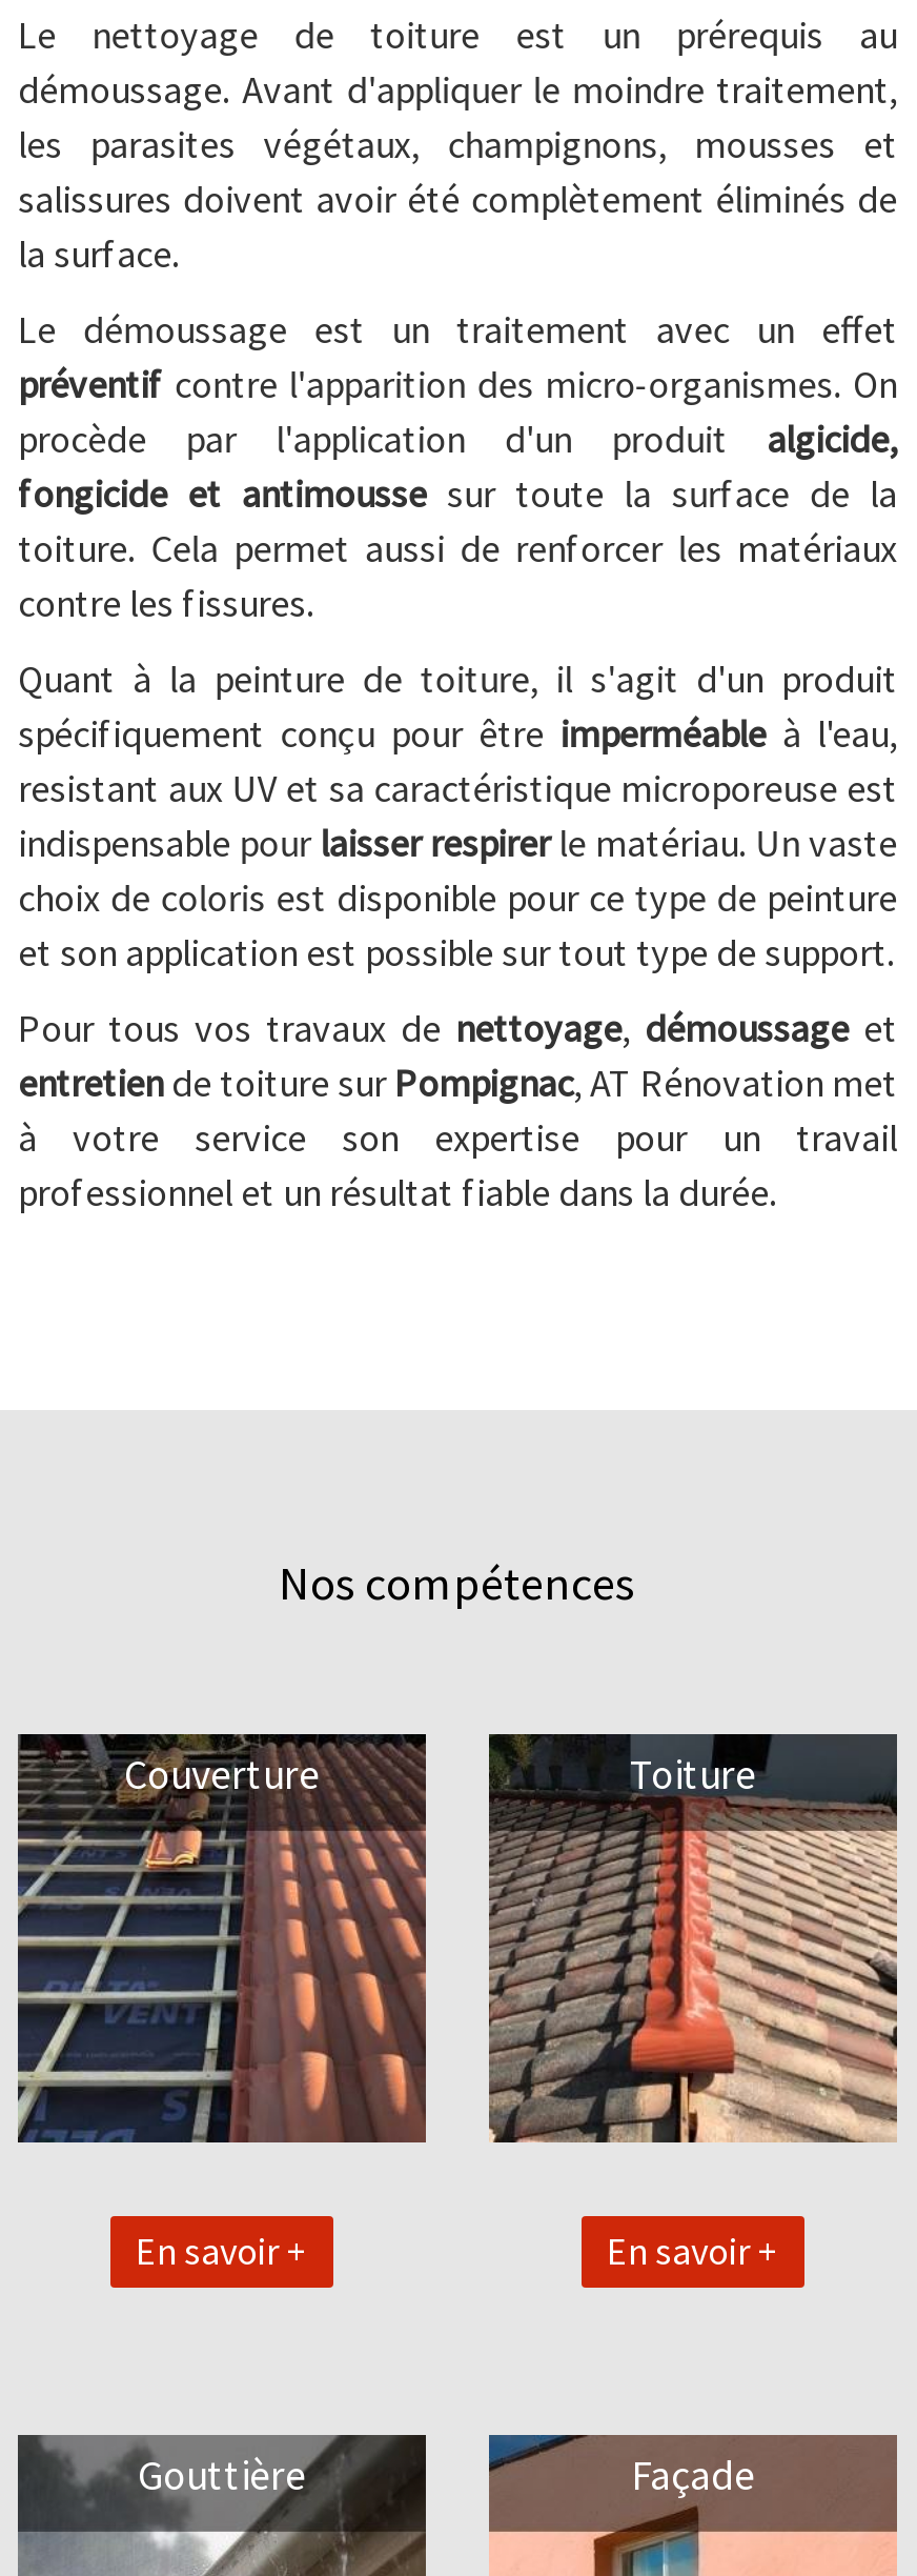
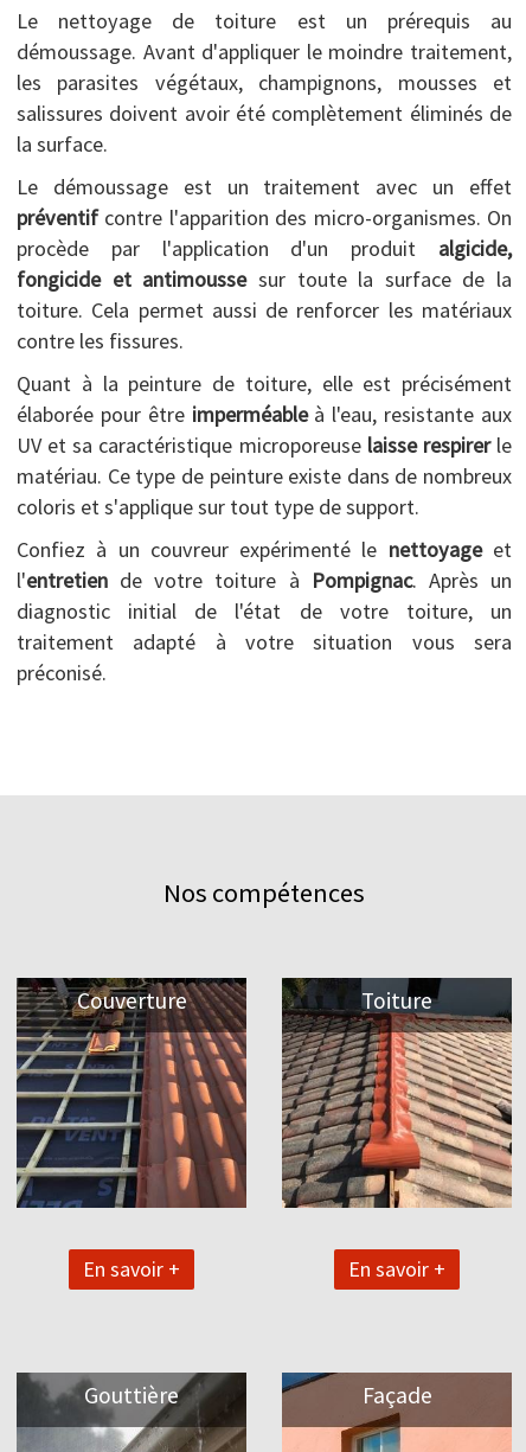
- Quant à la peinture de toiture, il s'agit d'un produit
- spécifiquement conçu pour être imperméable à l'eau,
- resistant aux UV et sa caractéristique microporeuse est
- indispensable pour laisser respirer le matériau. Un vaste
- choix de coloris est disponible pour ce type de peinture
- et son application est possible sur tout type de support.
+ Quant à la peinture de toiture, elle est précisément
+ élaborée pour être imperméable à l'eau, resistante aux
+ UV et sa caractéristique microporeuse laisse respirer le
+ matériau. Ce type de peinture existe dans de nombreux
+ coloris et s'applique sur tout type de support.

- Pour tous vos travaux de nettoyage, démoussage et
- entretien de toiture sur Pompignac, AT Rénovation met
- à votre service son expertise pour un travail
- professionnel et un résultat fiable dans la durée.
+ Confiez à un couvreur expérimenté le nettoyage et
+ l'entretien de votre toiture à Pompignac. Après un
+ diagnostic initial de l'état de votre toiture, un
+ traitement adapté à votre situation vous sera
+ préconisé.
